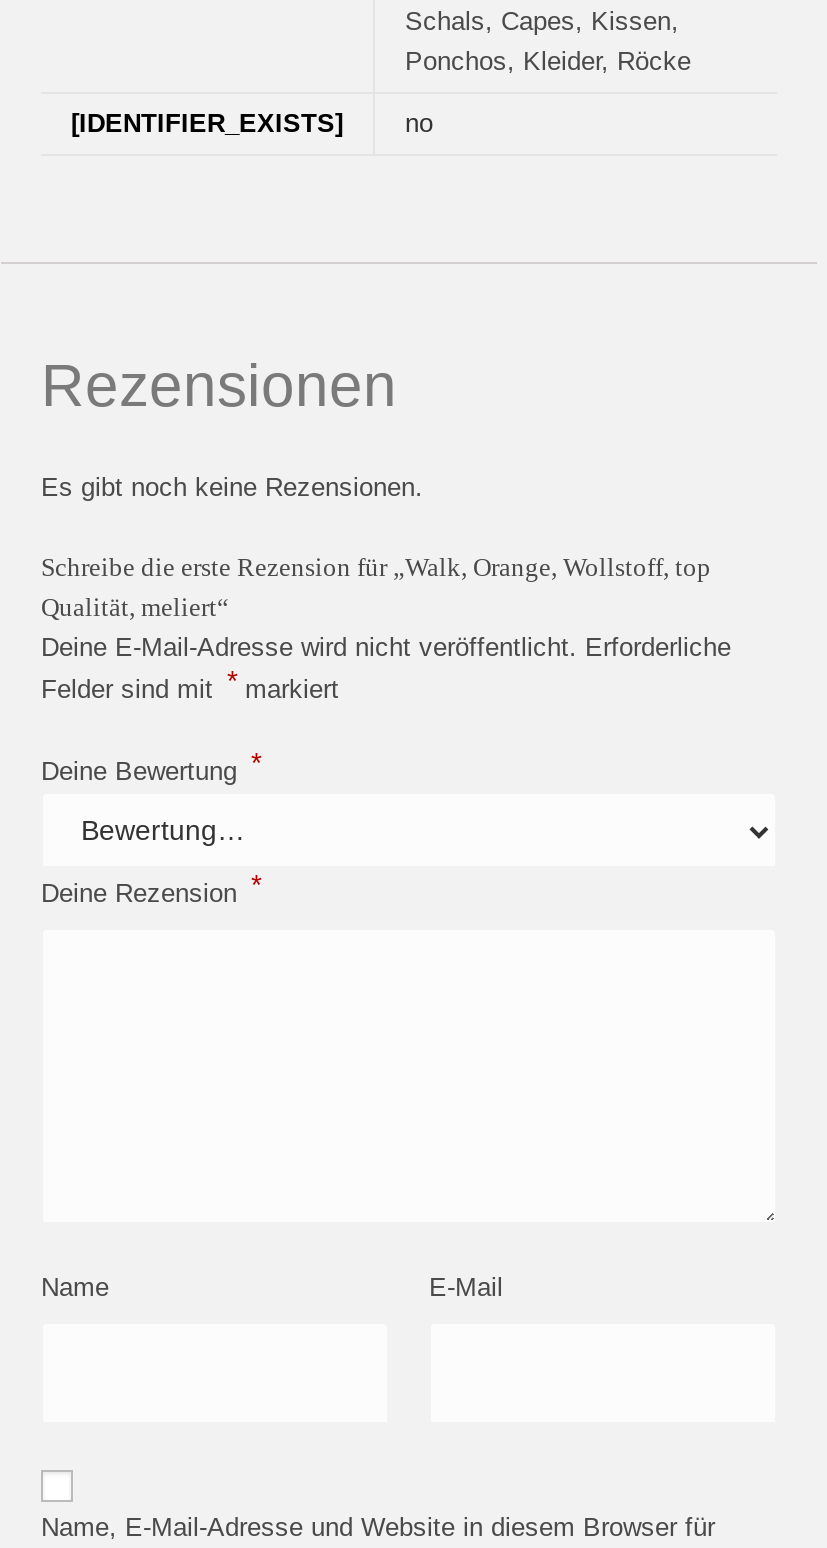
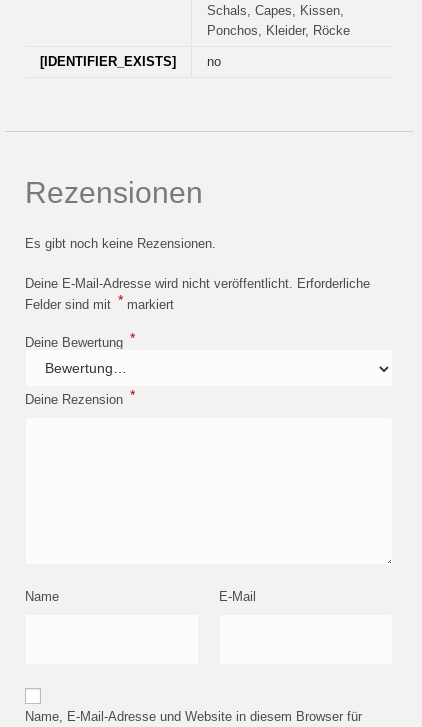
- Schreibe die erste Rezension für „Walk, Orange, Wollstoff, top
- Qualität, meliert“
